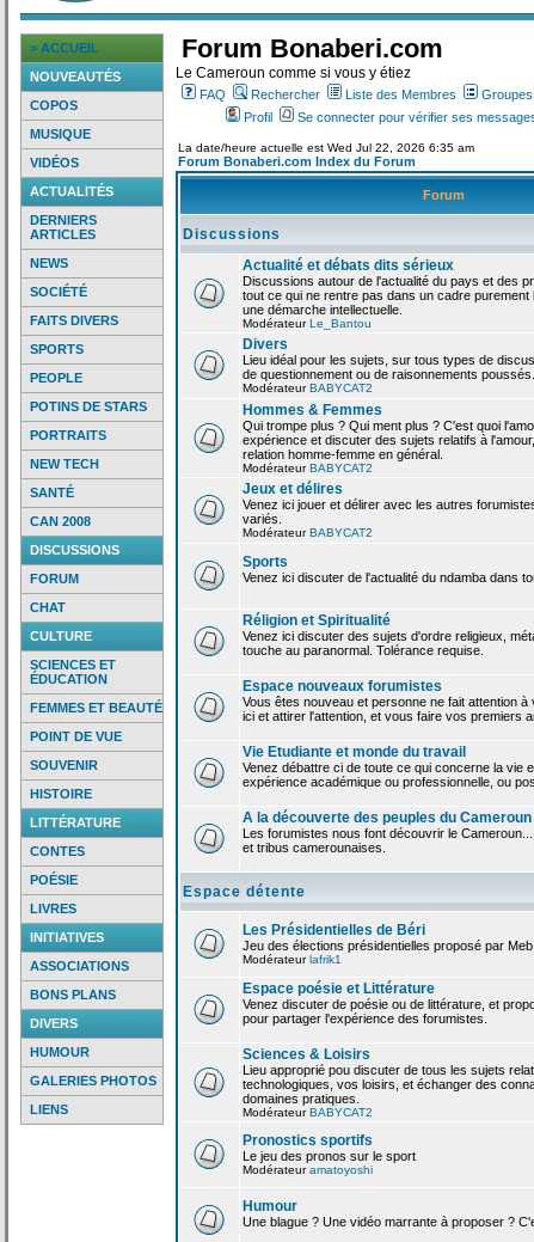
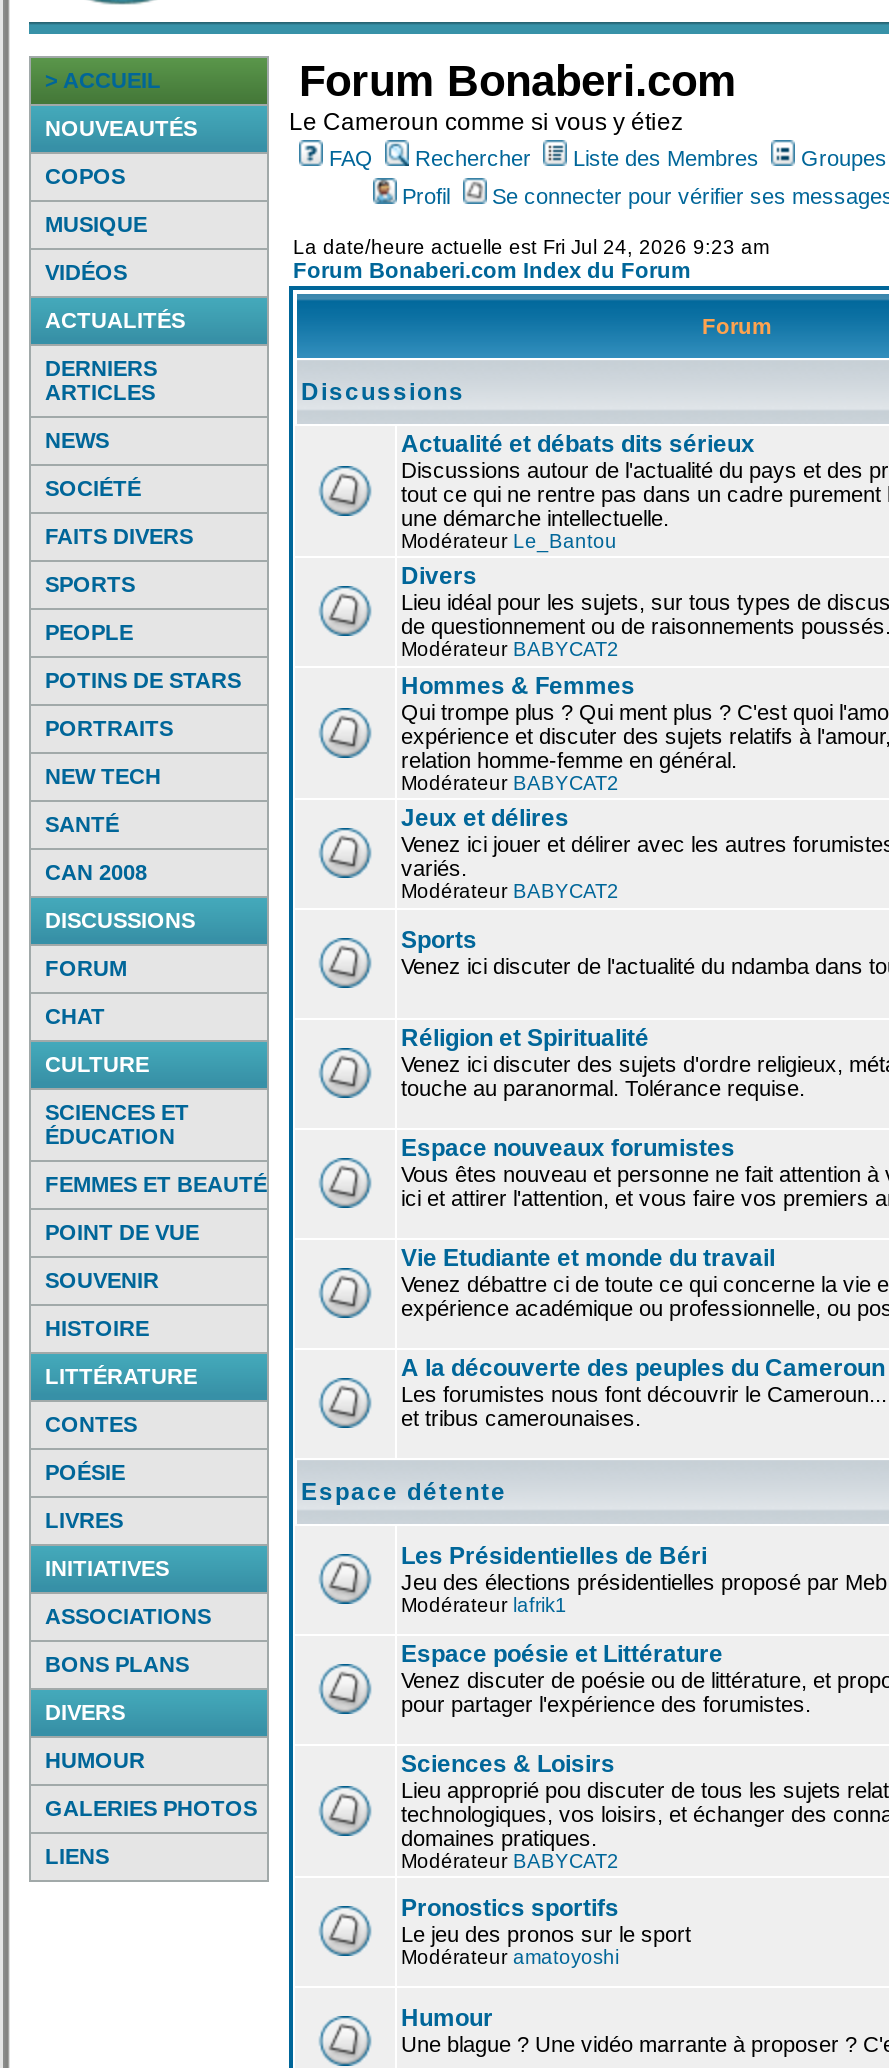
- La date/heure actuelle est Wed Jul 22, 2026 6:35 am
+ La date/heure actuelle est Fri Jul 24, 2026 9:23 am
